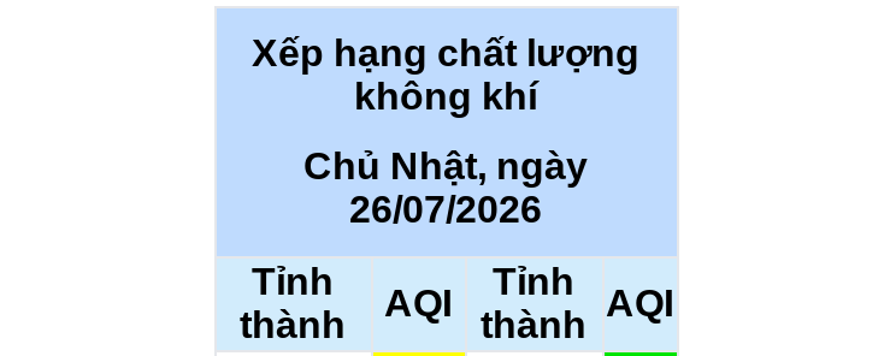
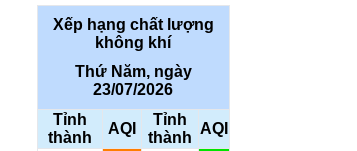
- Chủ Nhật, ngày
+ Thứ Năm, ngày

- 26/07/2026
+ 23/07/2026
